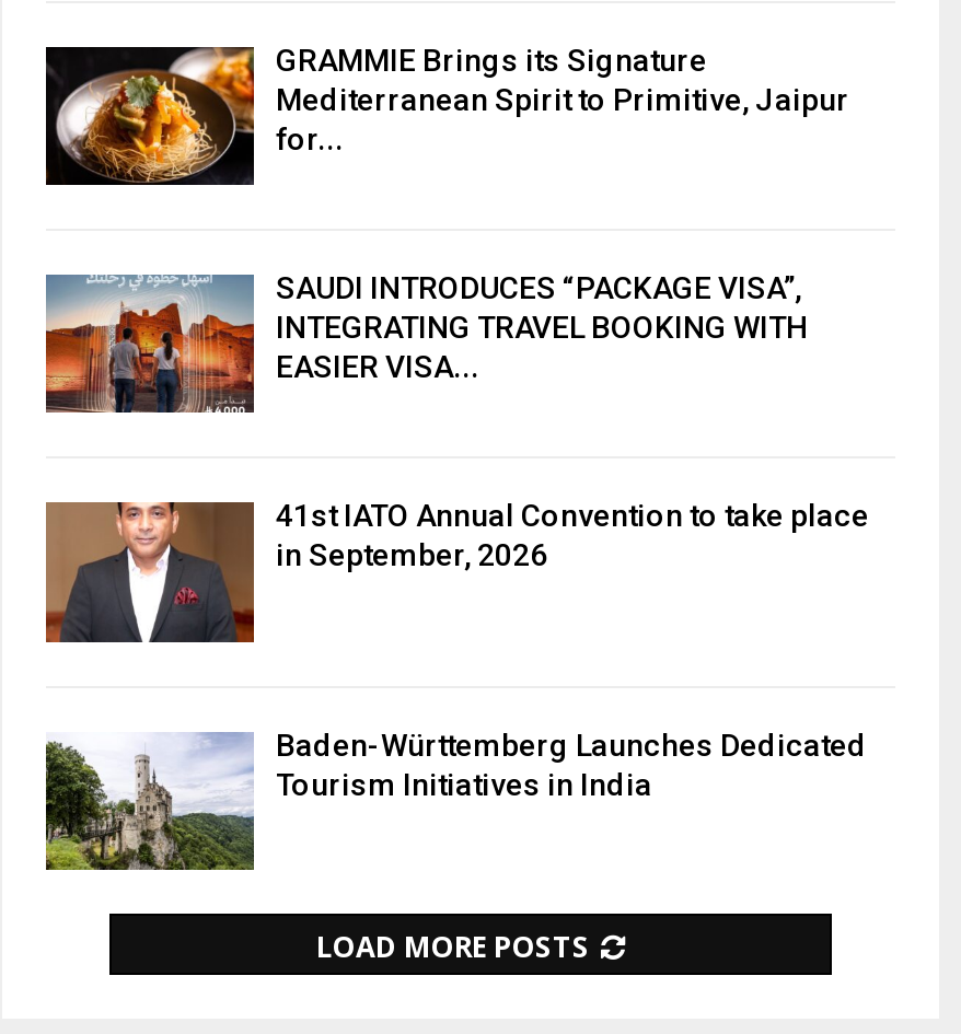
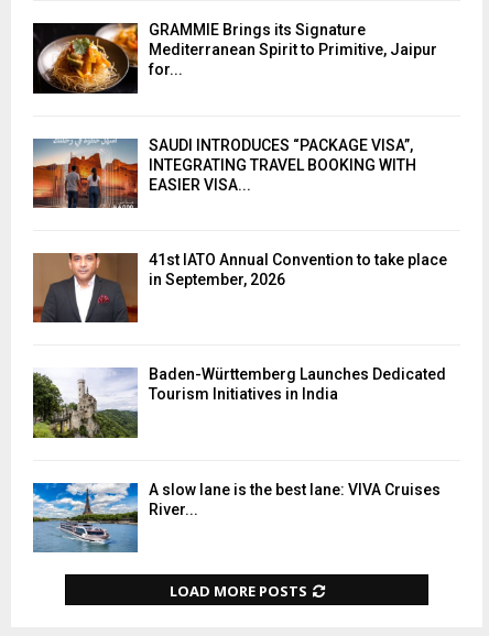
+ [image]
+ A slow lane is the best lane: VIVA Cruises
+ River...
